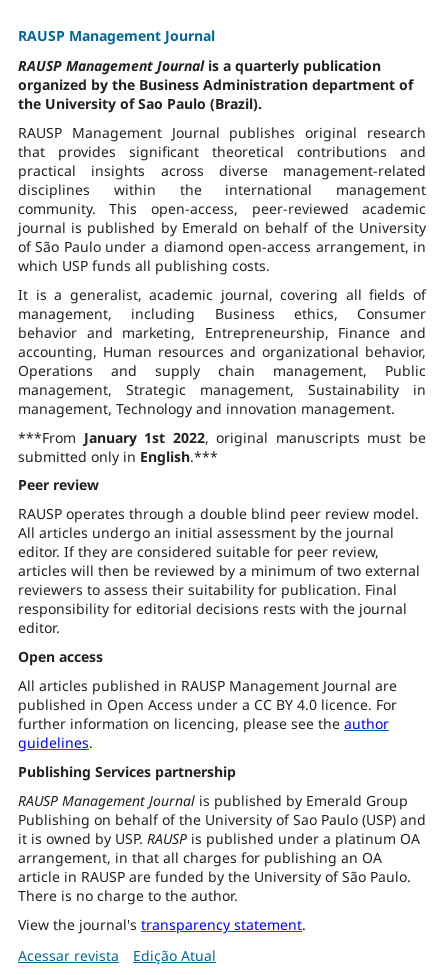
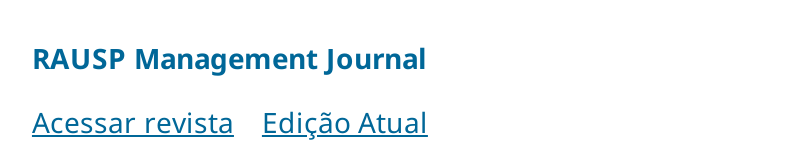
- RAUSP Management Journal is a quarterly publication
- organized by the Business Administration department of
- the University of Sao Paulo (Brazil).
- RAUSP Management Journal publishes original research
- that provides significant theoretical contributions and
- practical insights across diverse management-related
- disciplines within the international management
- community. This open-access, peer-reviewed academic
- journal is published by Emerald on behalf of the University
- of São Paulo under a diamond open-access arrangement, in
- which USP funds all publishing costs.
- It is a generalist, academic journal, covering all fields of
- management, including Business ethics, Consumer
- behavior and marketing, Entrepreneurship, Finance and
- accounting, Human resources and organizational behavior,
- Operations and supply chain management, Public
- management, Strategic management, Sustainability in
- management, Technology and innovation management.
- ***From January 1st 2022, original manuscripts must be
- submitted only in English.***
- Peer review
- RAUSP operates through a double blind peer review model.
- All articles undergo an initial assessment by the journal
- editor. If they are considered suitable for peer review,
- articles will then be reviewed by a minimum of two external
- reviewers to assess their suitability for publication. Final
- responsibility for editorial decisions rests with the journal
- editor.
- Open access
- All articles published in RAUSP Management Journal are
- published in Open Access under a CC BY 4.0 licence. For
- further information on licencing, please see the author
- guidelines.
- Publishing Services partnership
- RAUSP Management Journal is published by Emerald Group
- Publishing on behalf of the University of Sao Paulo (USP) and
- it is owned by USP. RAUSP is published under a platinum OA
- arrangement, in that all charges for publishing an OA
- article in RAUSP are funded by the University of São Paulo.
- There is no charge to the author.
- View the journal's transparency statement.
